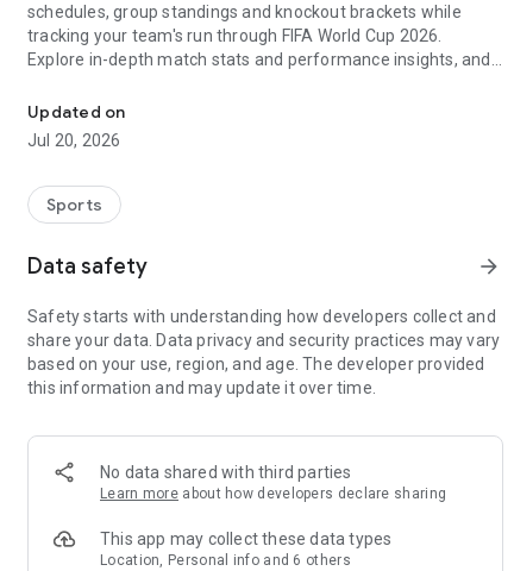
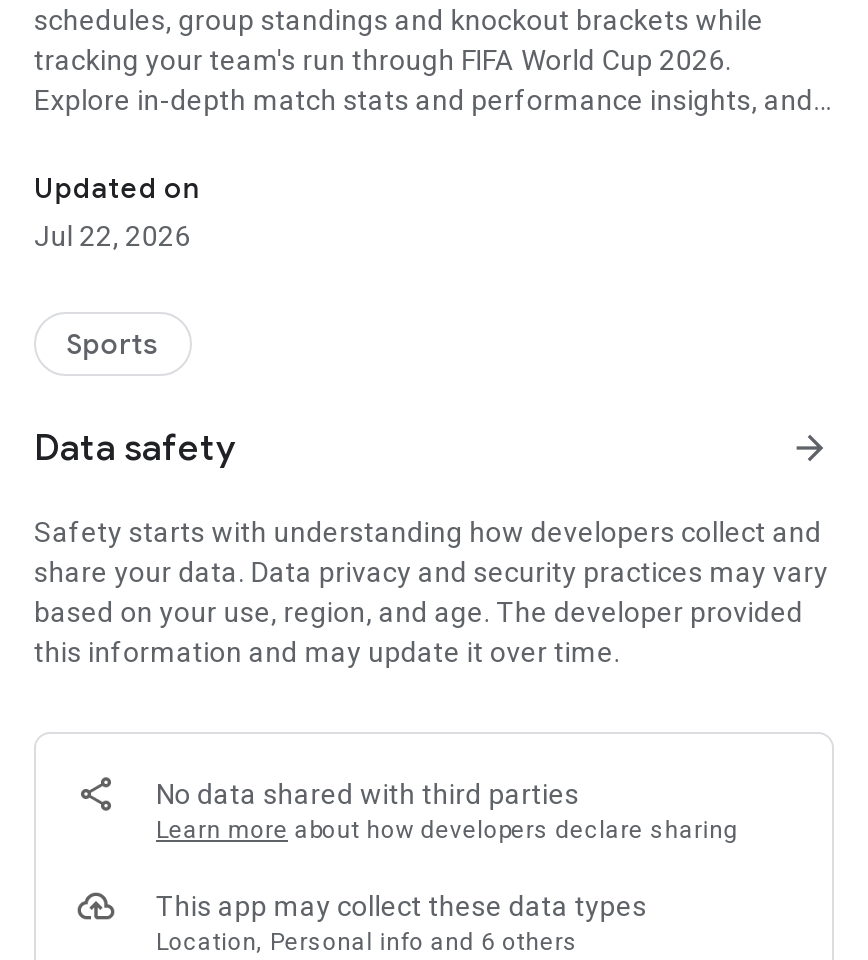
- Jul 20, 2026
+ Jul 22, 2026
